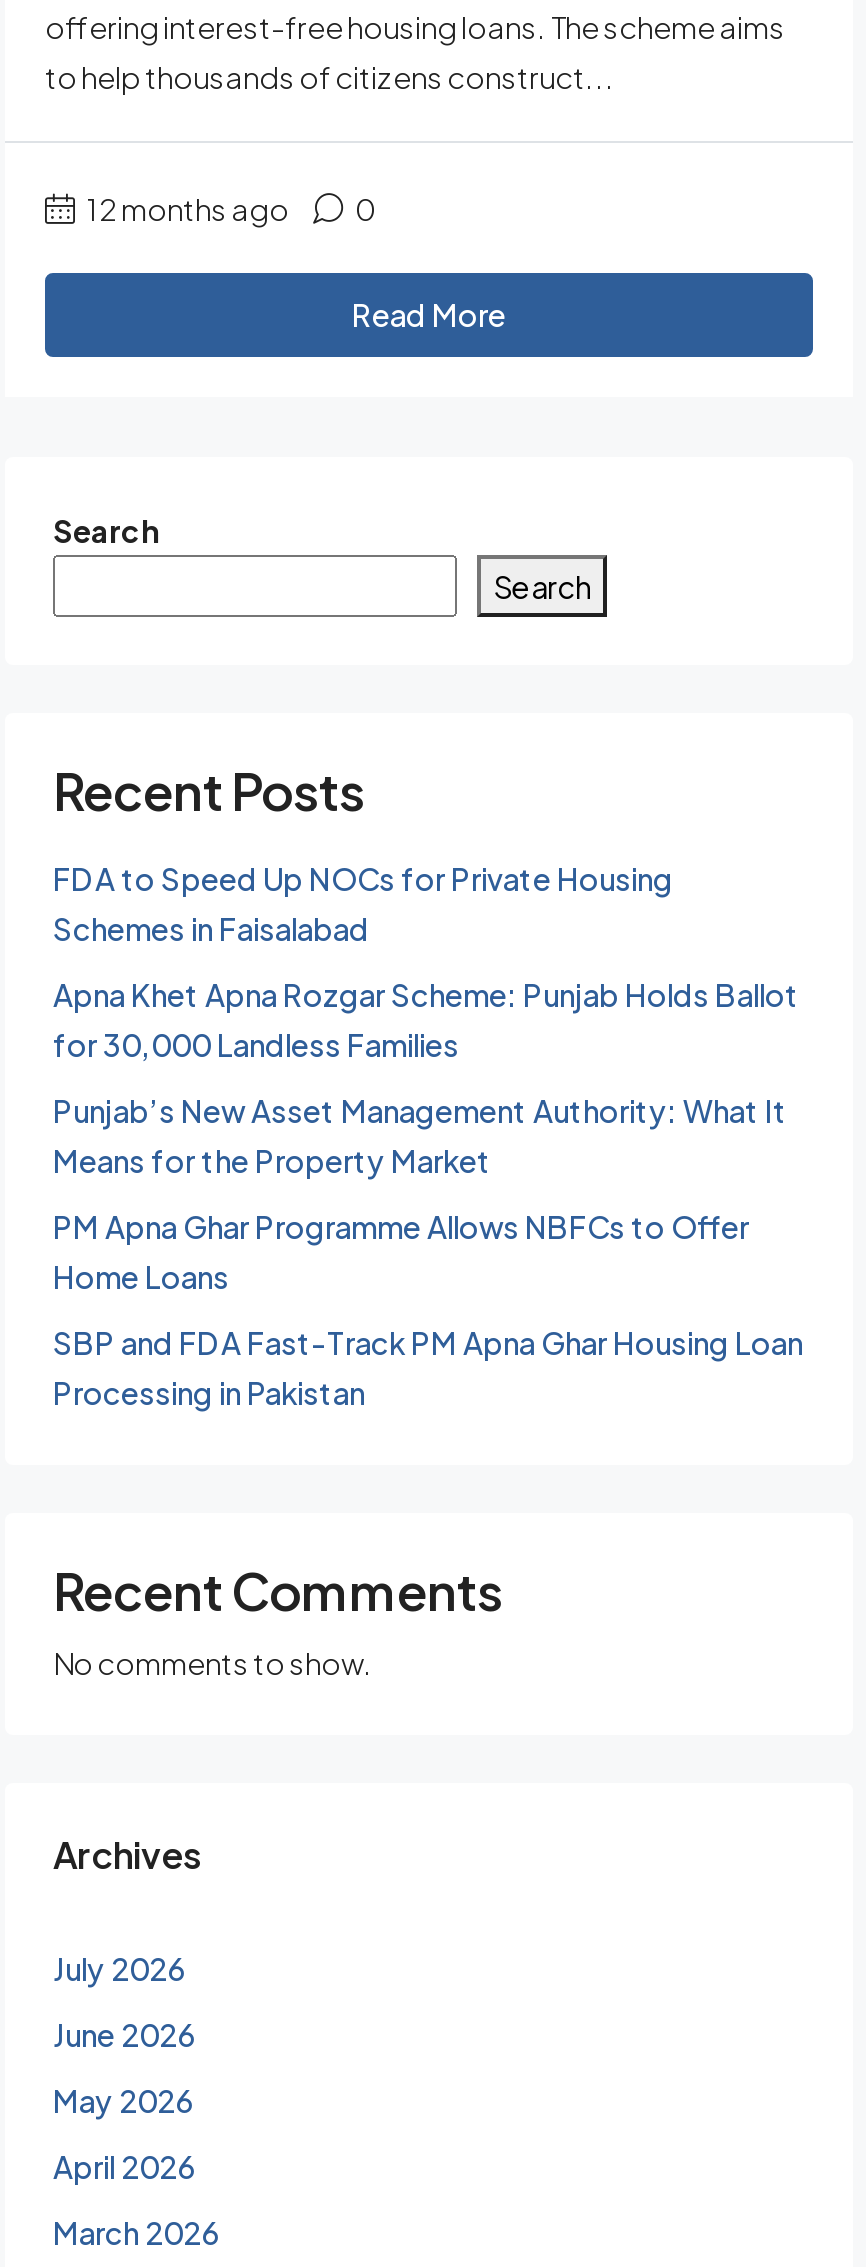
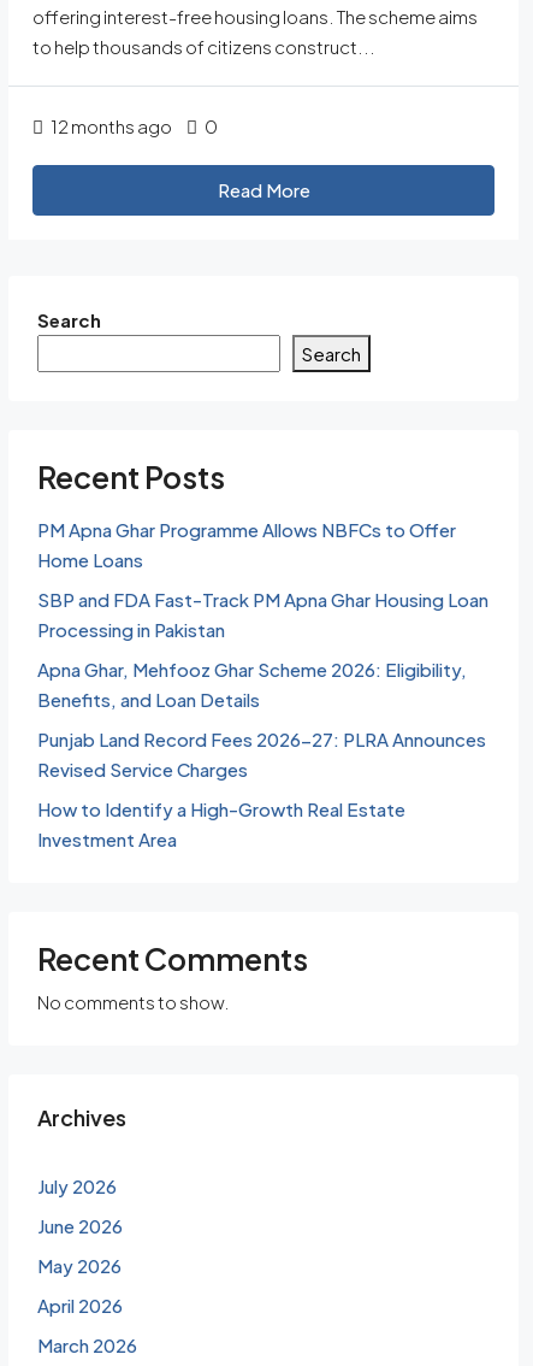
- FDA to Speed Up NOCs for Private Housing
- Schemes in Faisalabad
- Apna Khet Apna Rozgar Scheme: Punjab Holds Ballot
- for 30,000 Landless Families
- Punjab’s New Asset Management Authority: What It
- Means for the Property Market

moved up: PM Apna Ghar Programme Allows NBFCs to Offer | Home Loans | SBP and FDA Fast-Track PM Apna Ghar Housing Loan | Processing in Pakistan

+ Apna Ghar, Mehfooz Ghar Scheme 2026: Eligibility,
+ Benefits, and Loan Details
+ Punjab Land Record Fees 2026-27: PLRA Announces
+ Revised Service Charges
+ How to Identify a High-Growth Real Estate
+ Investment Area
